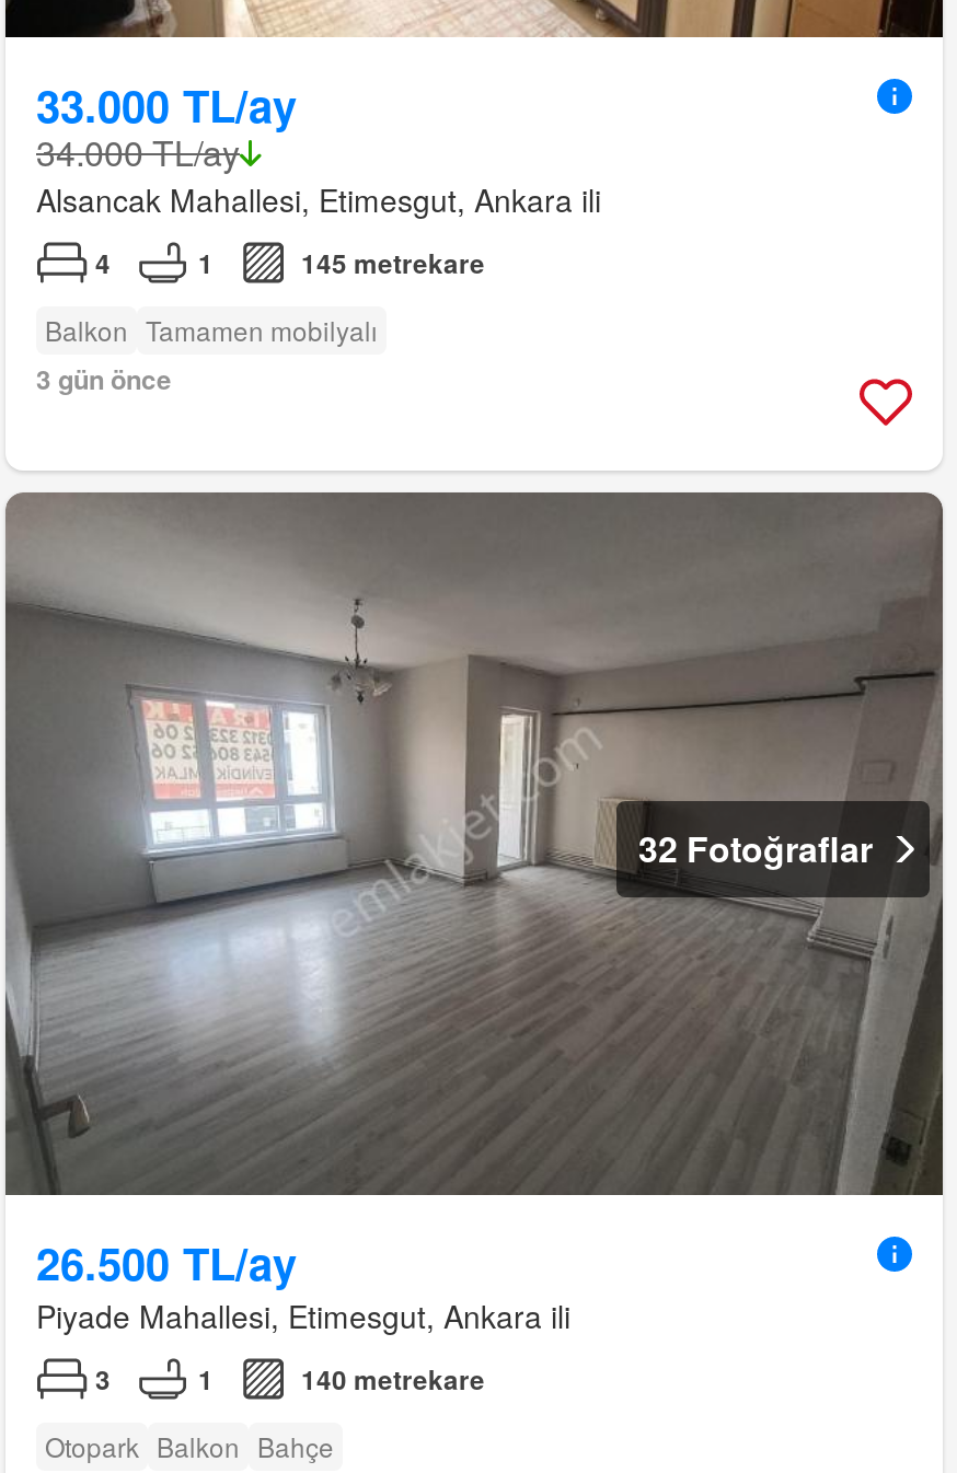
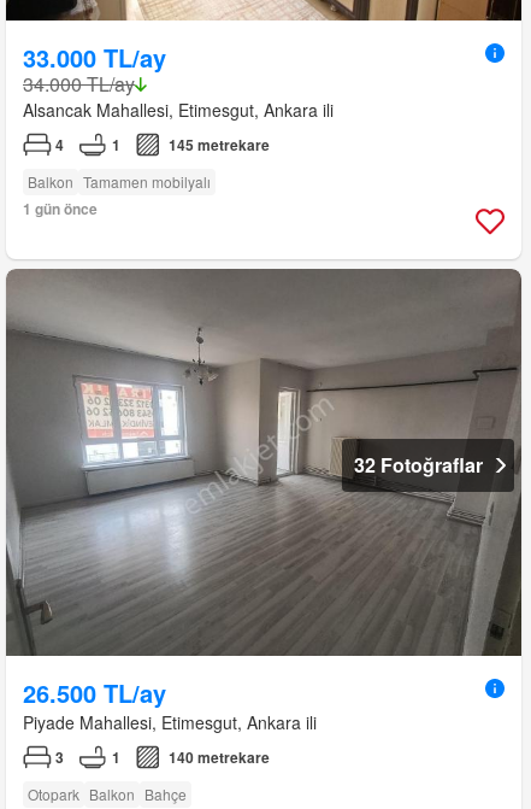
- 3 gün önce
+ 1 gün önce
